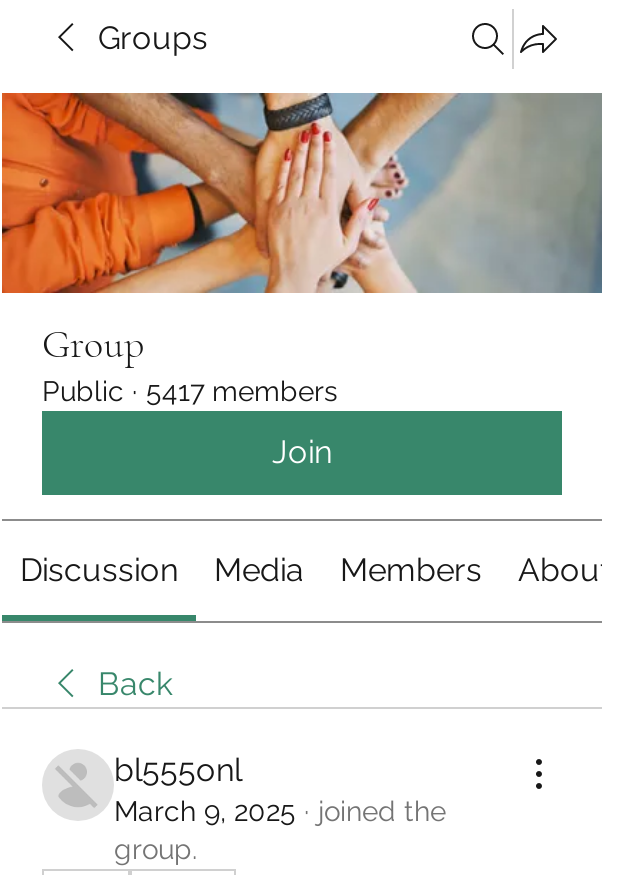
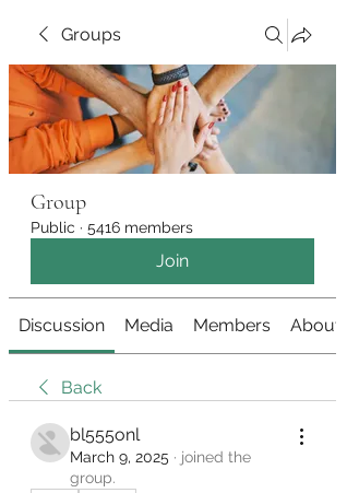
- Public · 5417 members
+ Public · 5416 members
